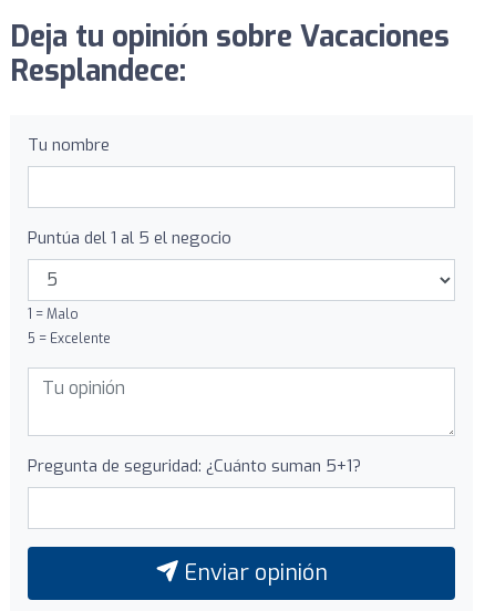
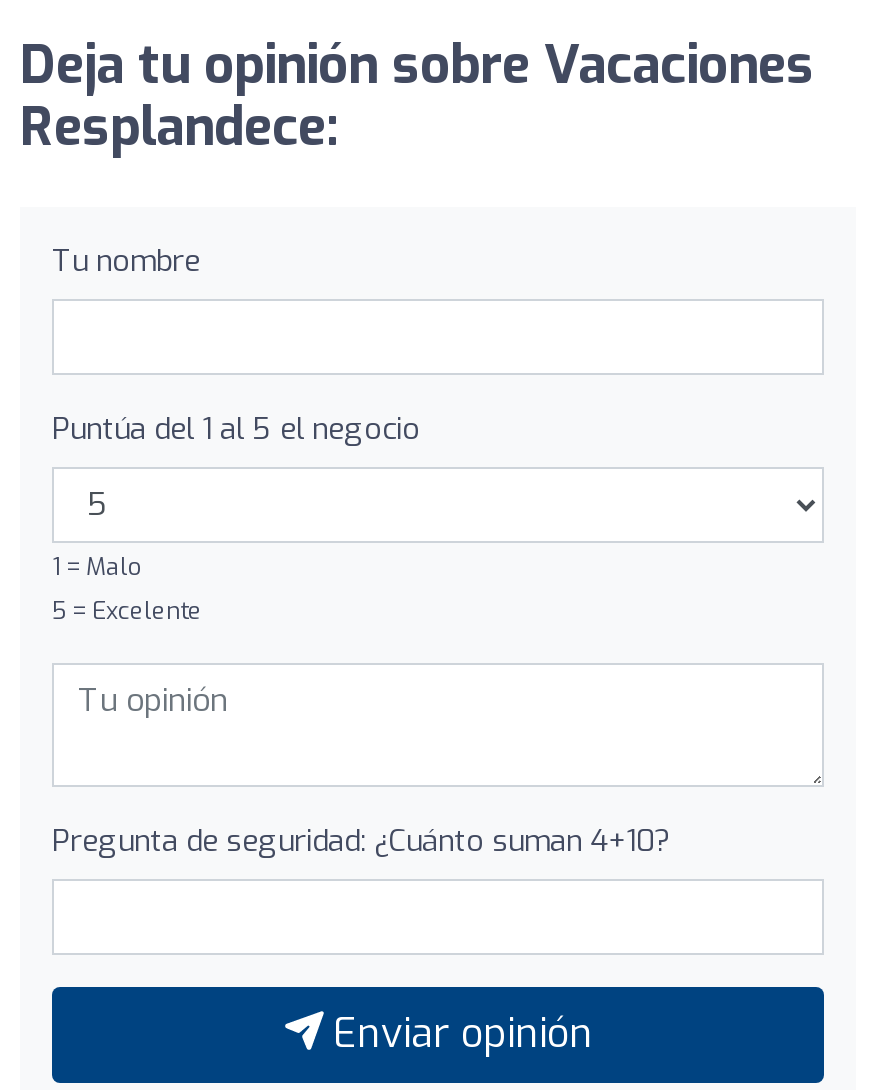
- Pregunta de seguridad: ¿Cuánto suman 5+1?
+ Pregunta de seguridad: ¿Cuánto suman 4+10?
